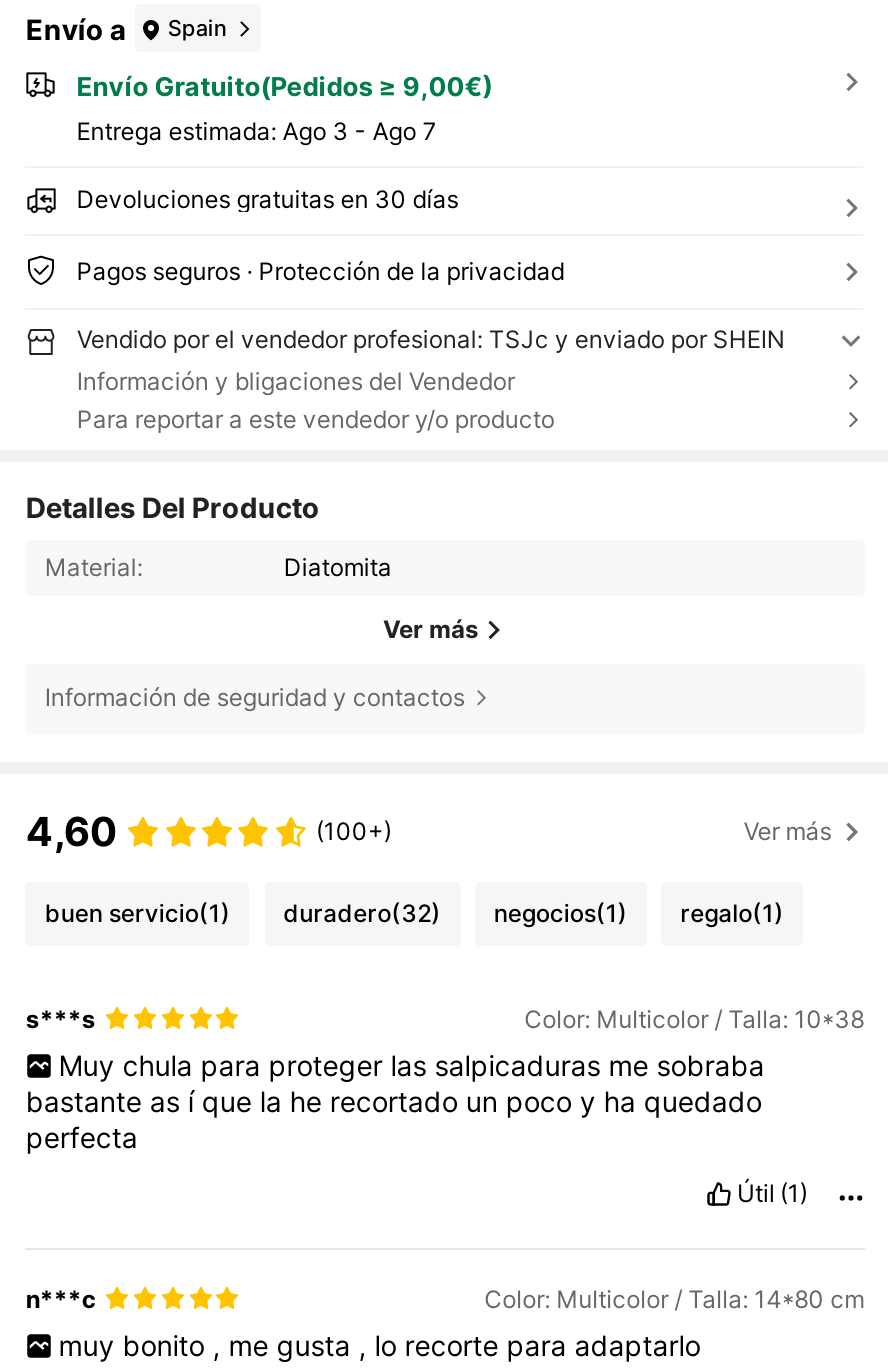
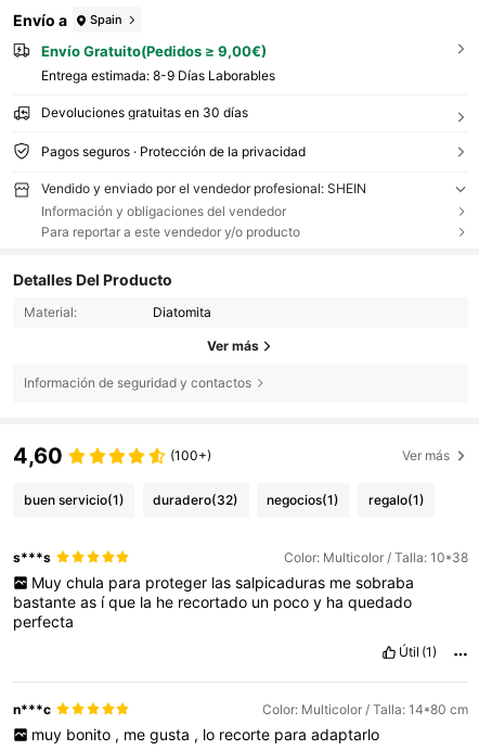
- Entrega estimada: Ago 3 - Ago 7
+ Entrega estimada: 8-9 Días Laborables

- Vendido por el vendedor profesional: TSJc y enviado por SHEIN
- Información y bligaciones del Vendedor
+ Vendido y enviado por el vendedor profesional: SHEIN
+ Información y obligaciones del vendedor
